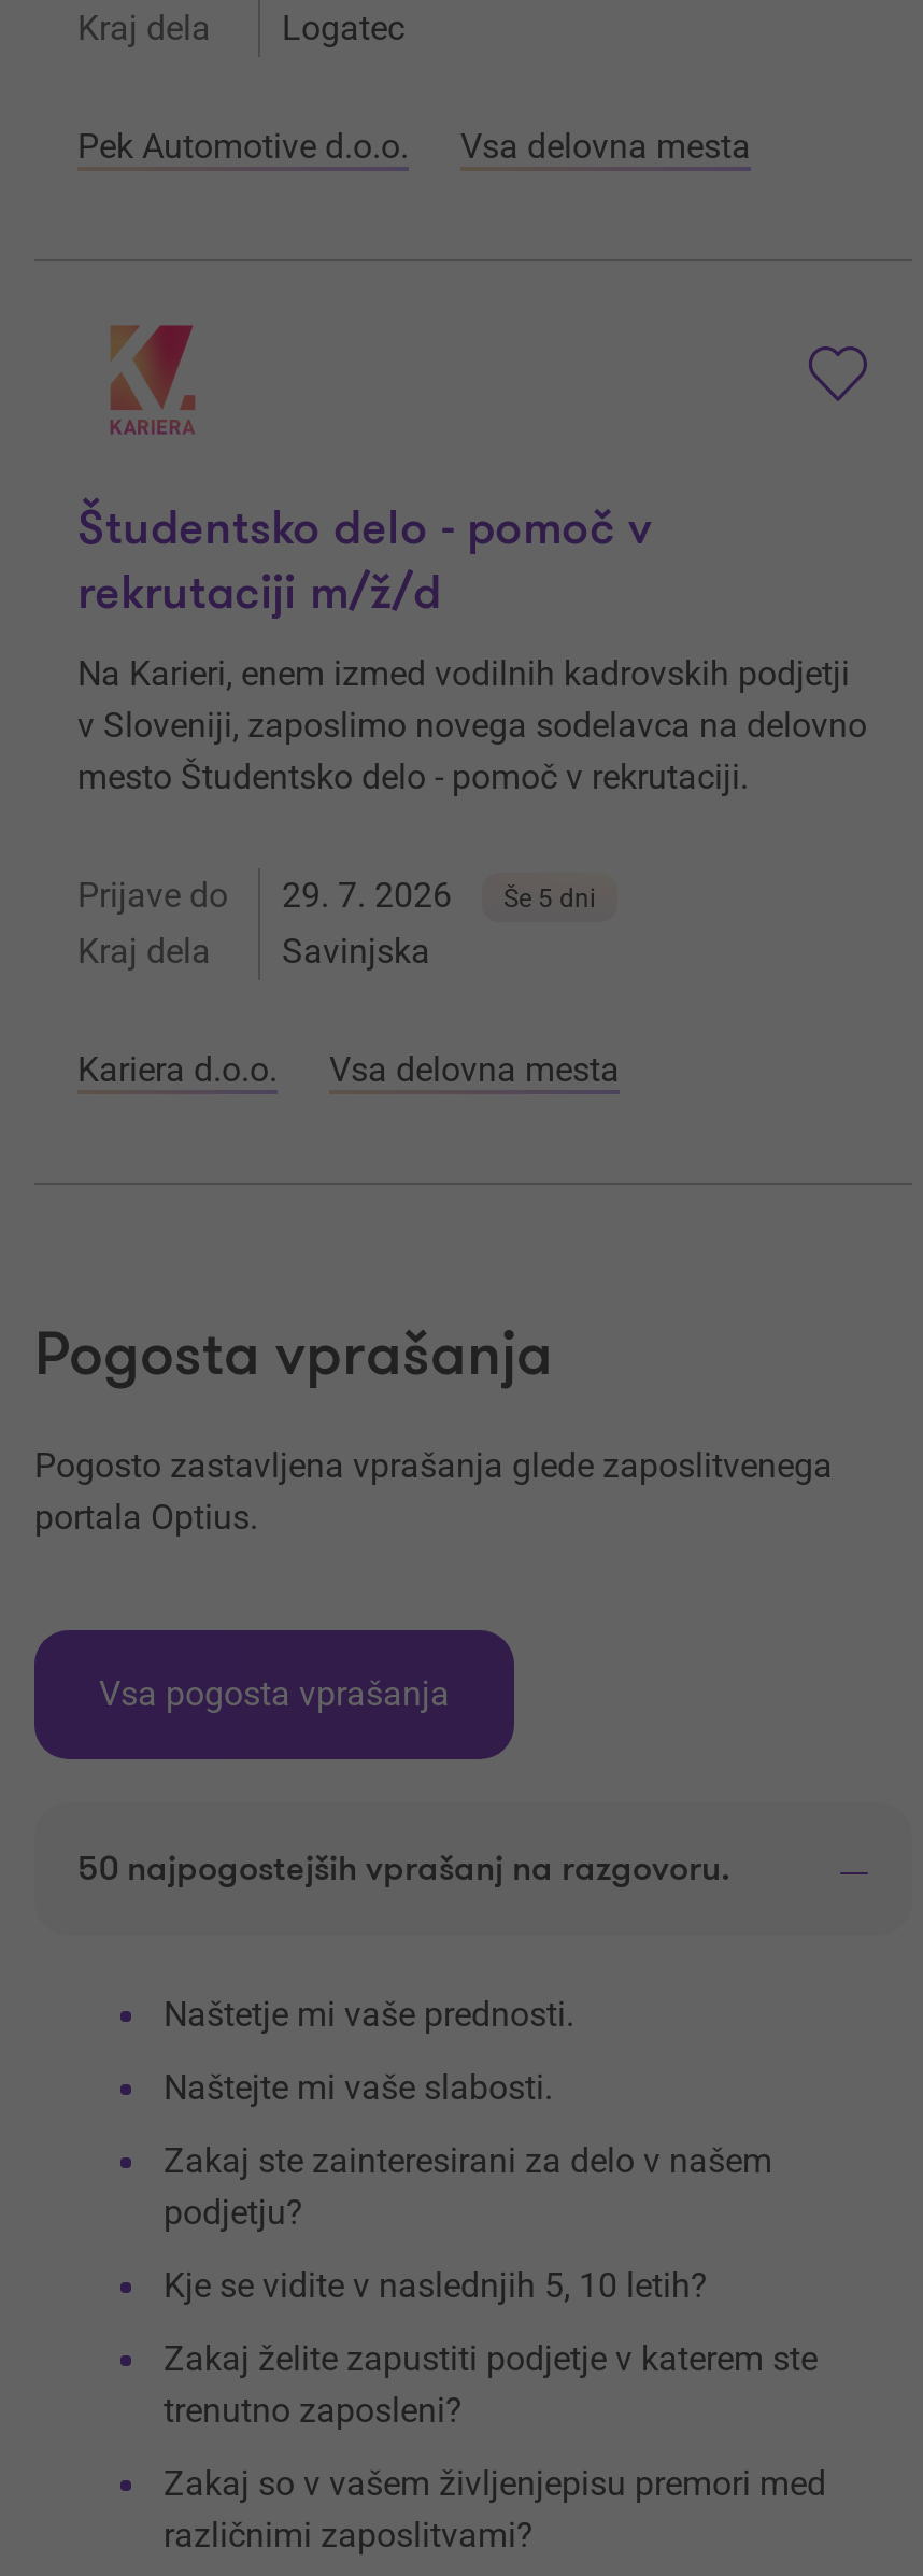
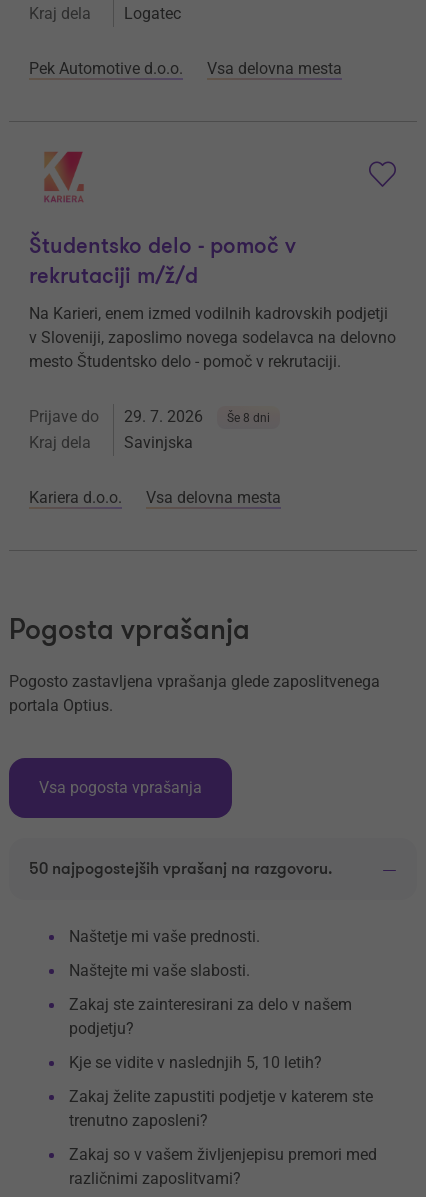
- Prijave do 29. 7. 2026 Še 5 dni
+ Prijave do 29. 7. 2026 Še 8 dni
